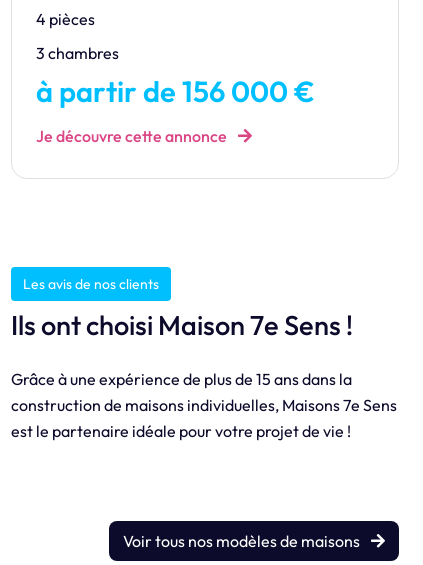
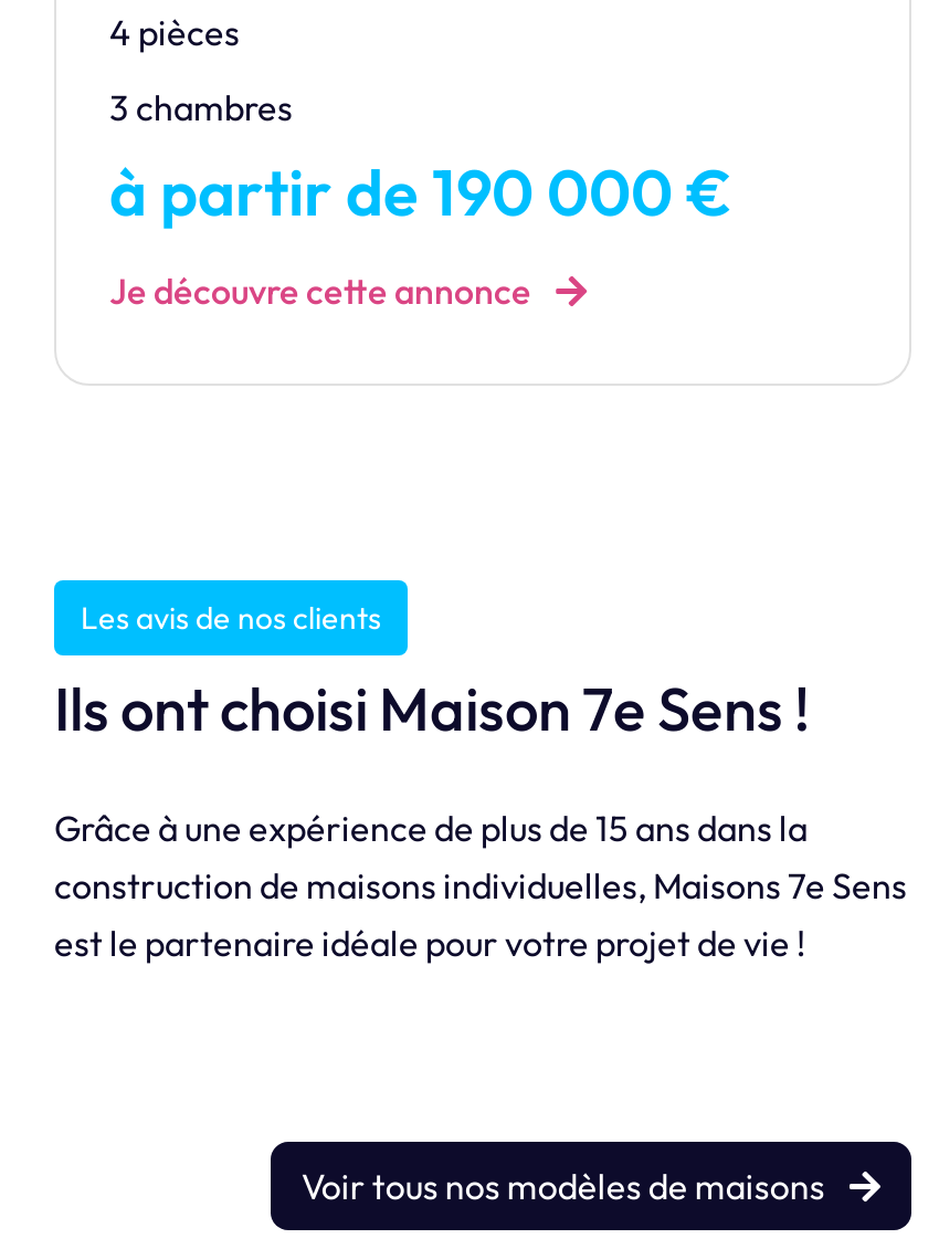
- à partir de 156 000 €
+ à partir de 190 000 €
